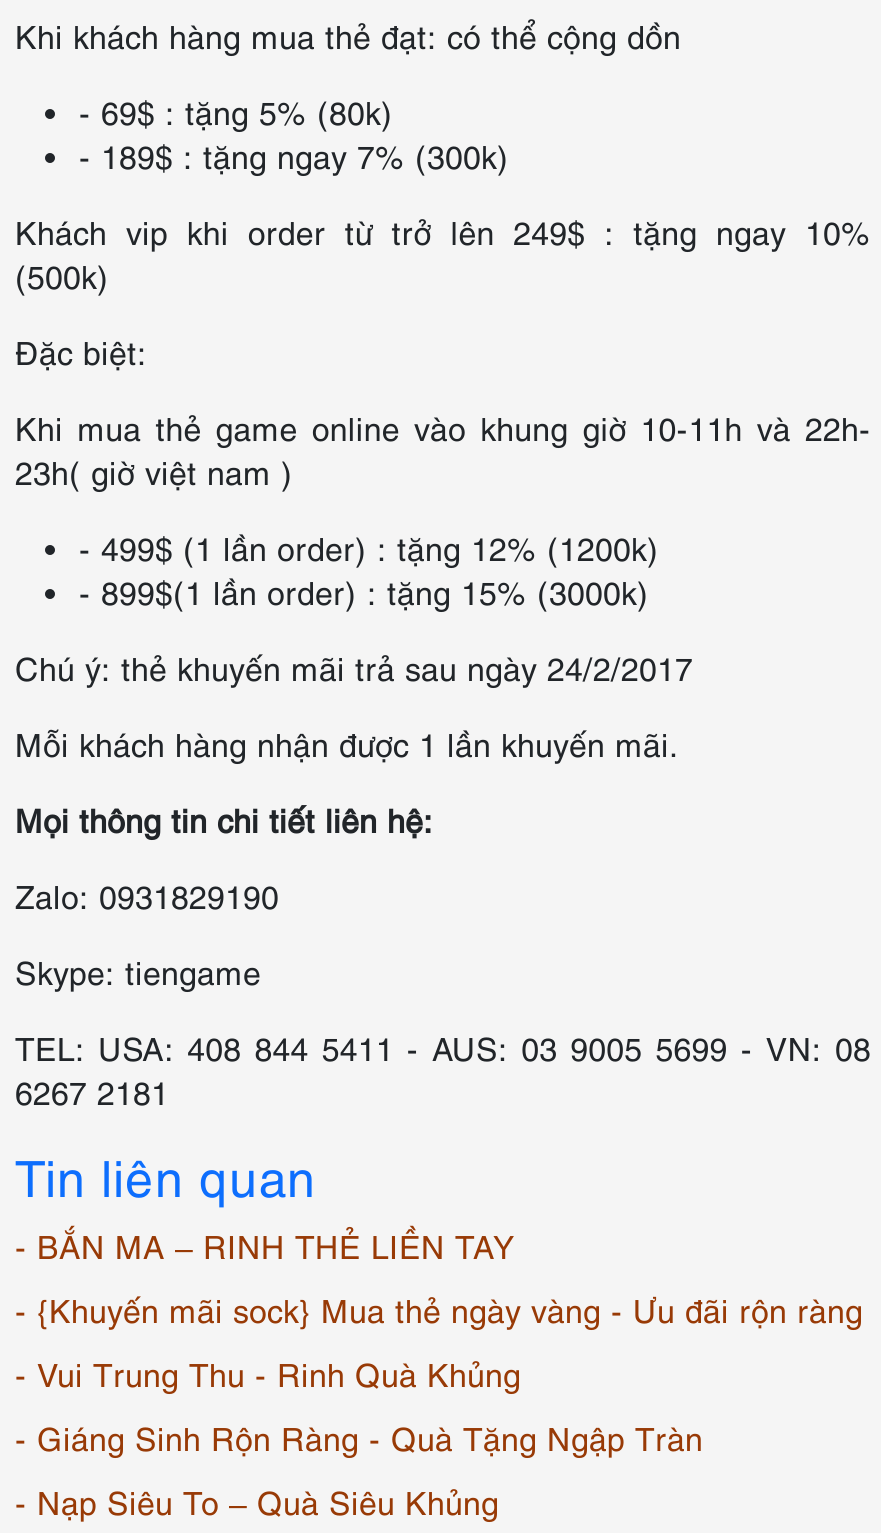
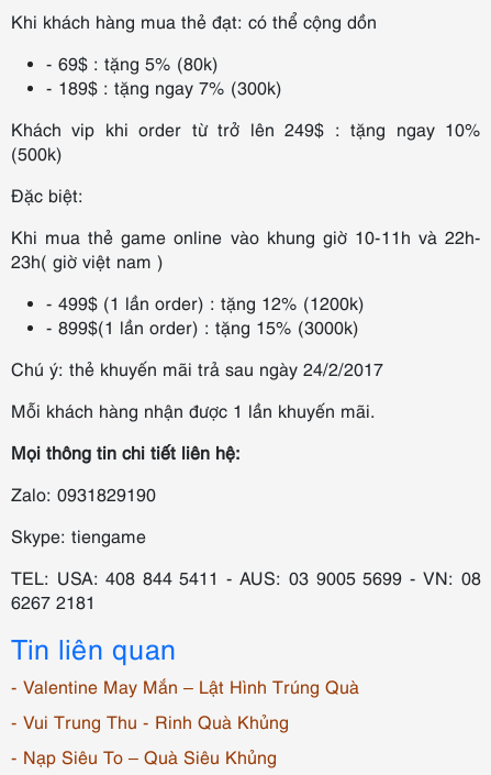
- - BẮN MA – RINH THẺ LIỀN TAY
- - {Khuyến mãi sock} Mua thẻ ngày vàng - Ưu đãi rộn ràng
+ - Valentine May Mắn – Lật Hình Trúng Quà

- - Giáng Sinh Rộn Ràng - Quà Tặng Ngập Tràn
